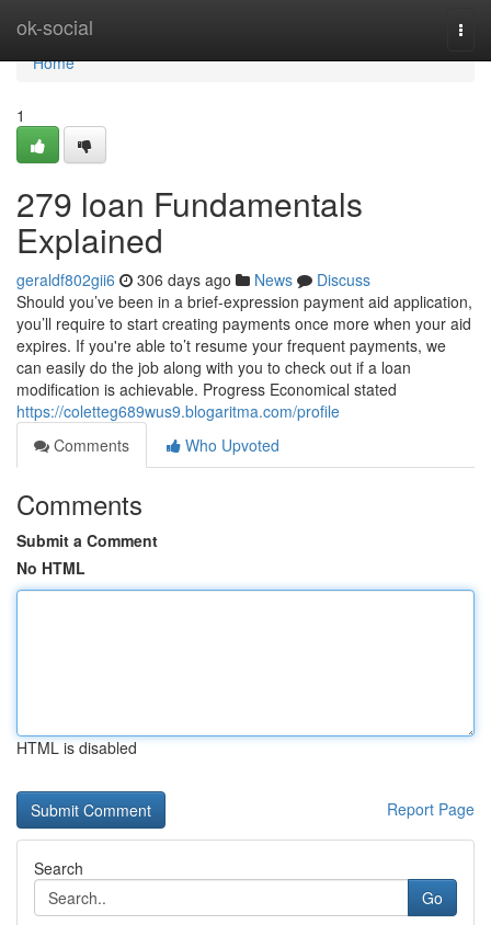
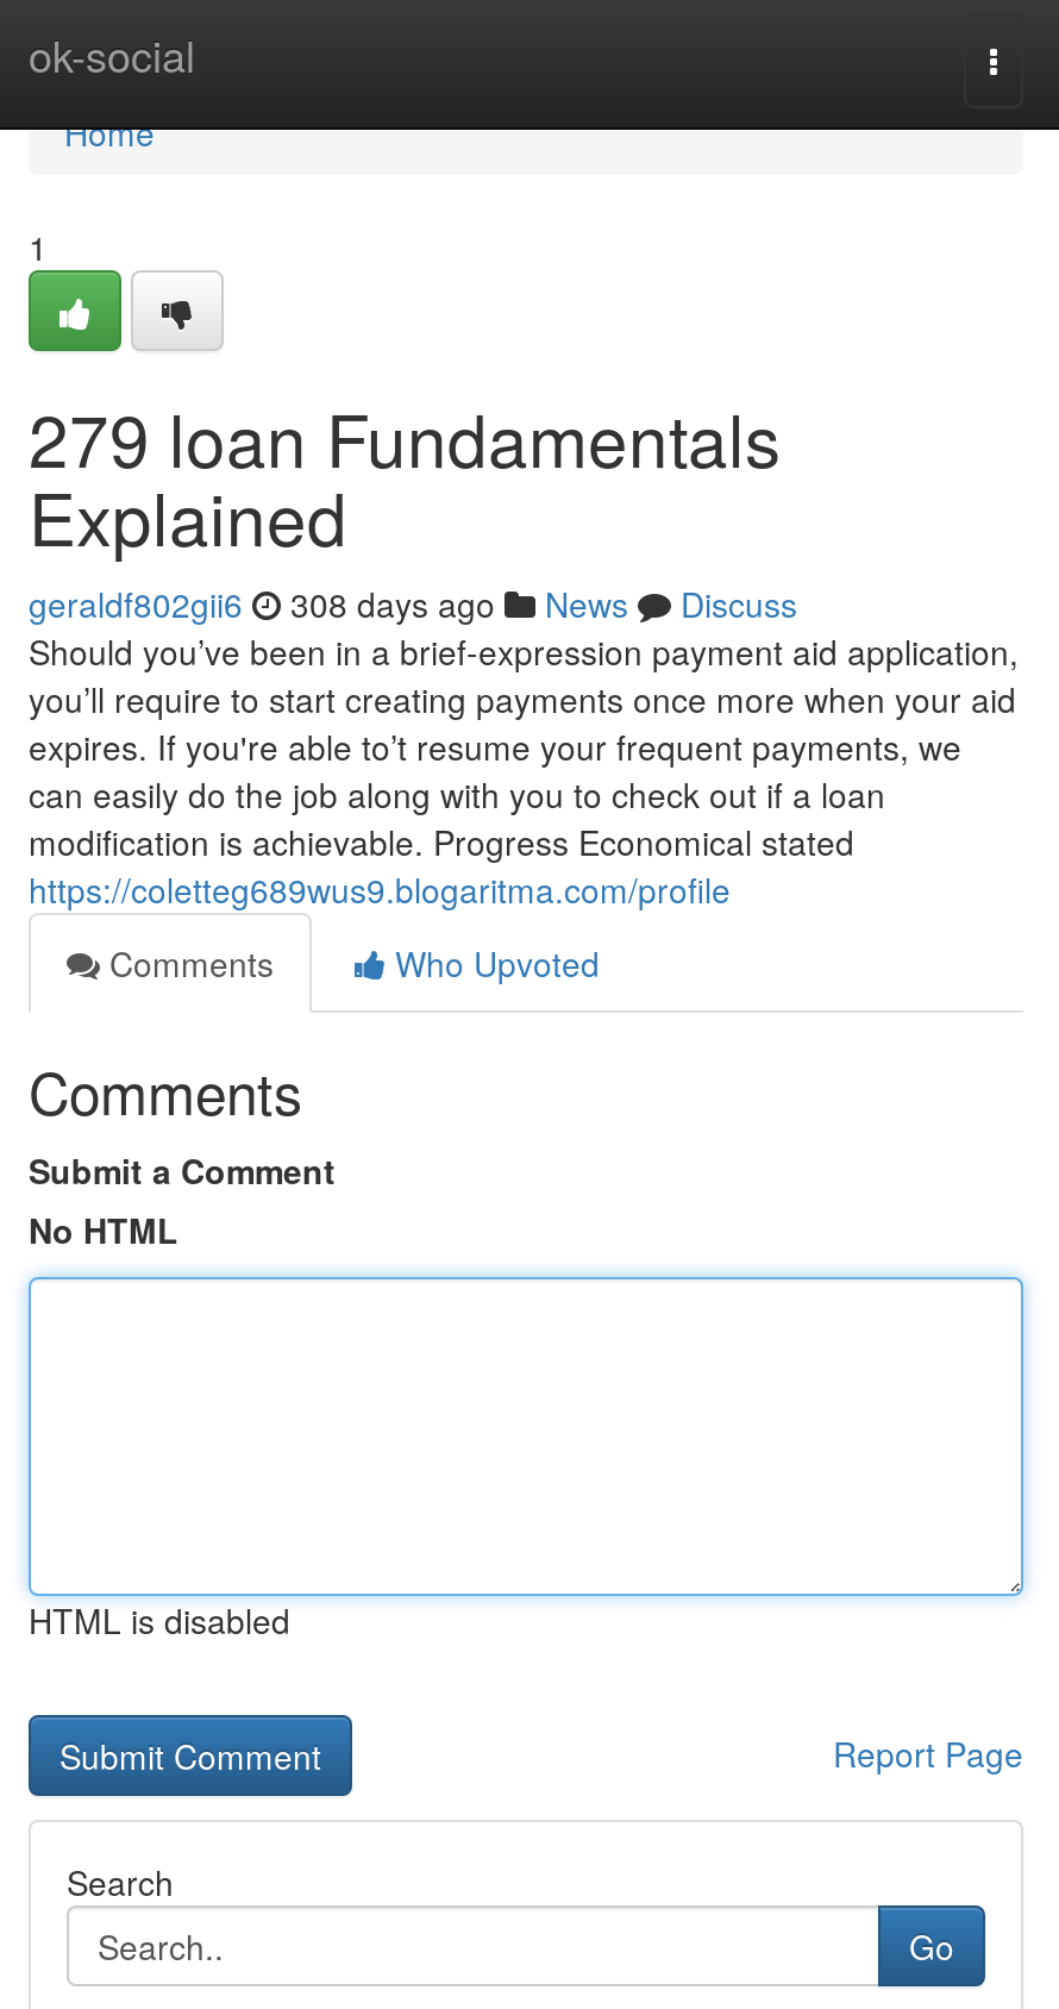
- geraldf802gii6 306 days ago News Discuss
+ geraldf802gii6 308 days ago News Discuss
